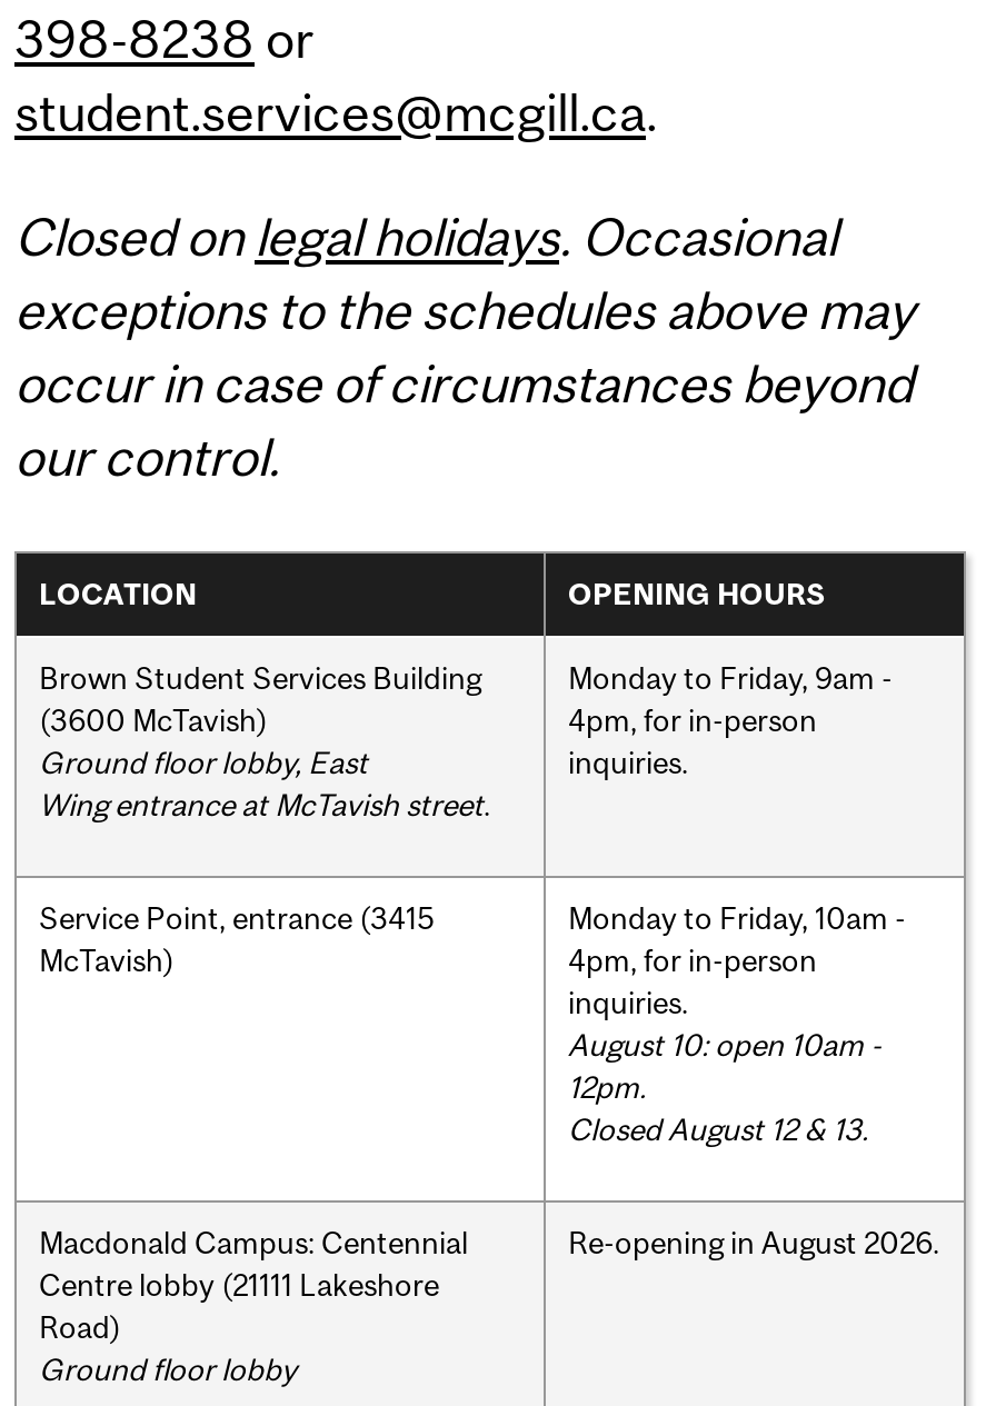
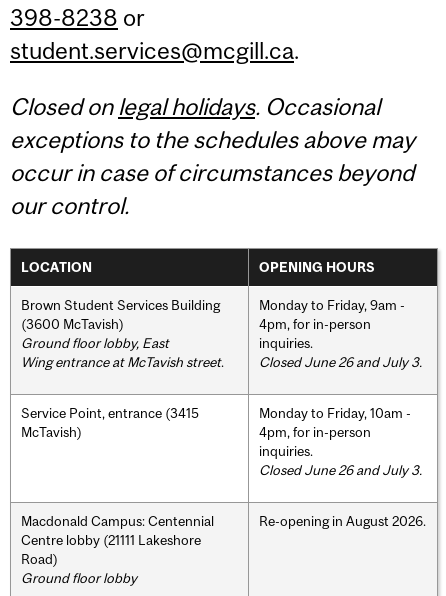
+ Closed June 26 and July 3.

- August 10: open 10am -
- 12pm.
- Closed August 12 & 13.
+ Closed June 26 and July 3.
